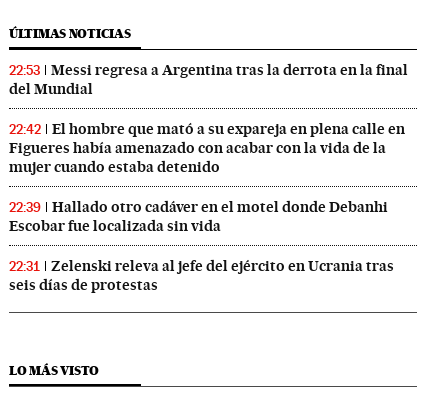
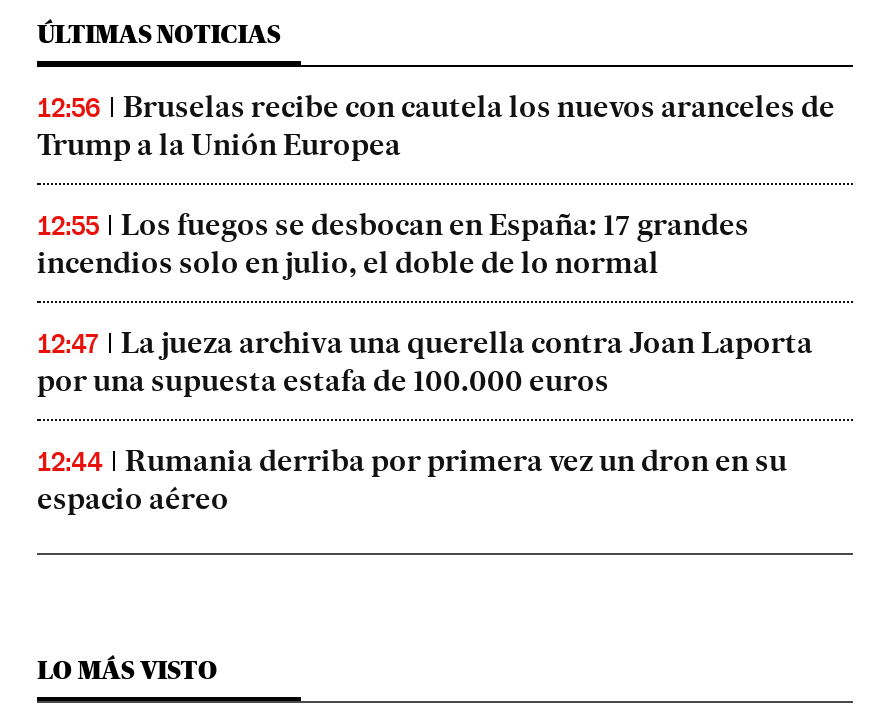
- 22:53
- Messi regresa a Argentina tras la derrota en la final
- del Mundial
+ 12:56
+ Bruselas recibe con cautela los nuevos aranceles de
+ Trump a la Unión Europea

- 22:42
- El hombre que mató a su expareja en plena calle en
- Figueres había amenazado con acabar con la vida de la
- mujer cuando estaba detenido
+ 12:55
+ Los fuegos se desbocan en España: 17 grandes
+ incendios solo en julio, el doble de lo normal

- 22:39
- Hallado otro cadáver en el motel donde Debanhi
- Escobar fue localizada sin vida
+ 12:47
+ La jueza archiva una querella contra Joan Laporta
+ por una supuesta estafa de 100.000 euros

- 22:31
- Zelenski releva al jefe del ejército en Ucrania tras
- seis días de protestas
+ 12:44
+ Rumania derriba por primera vez un dron en su
+ espacio aéreo
